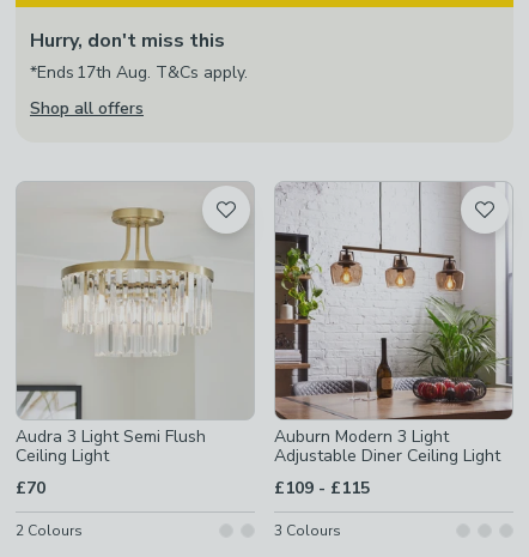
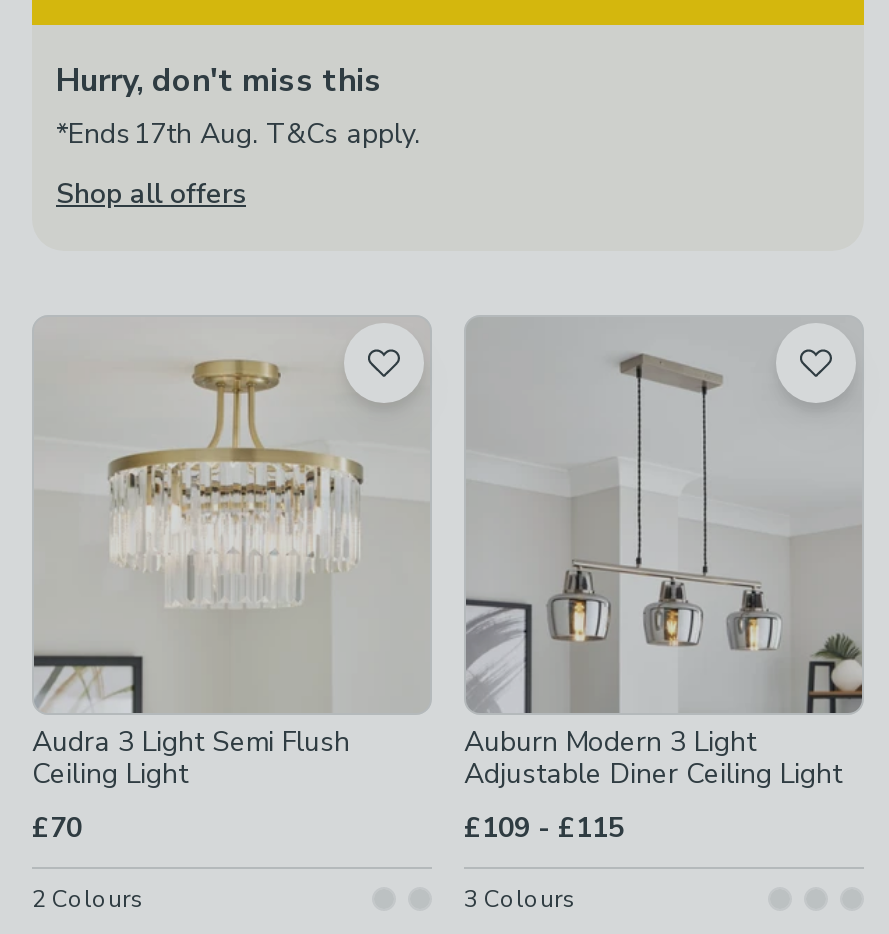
- [image]
+ [image]
